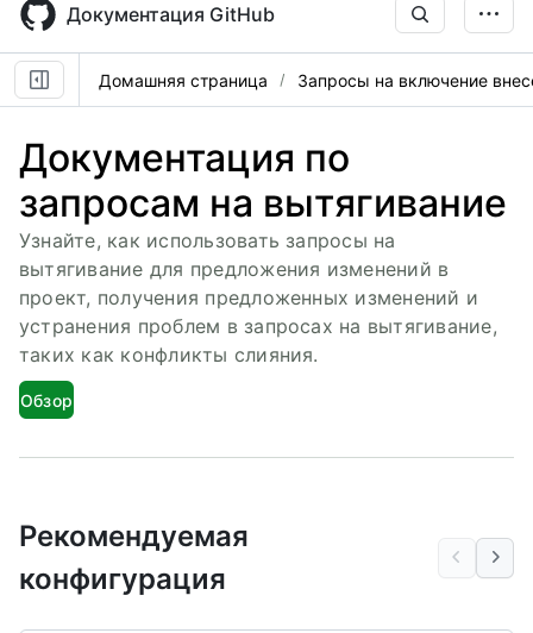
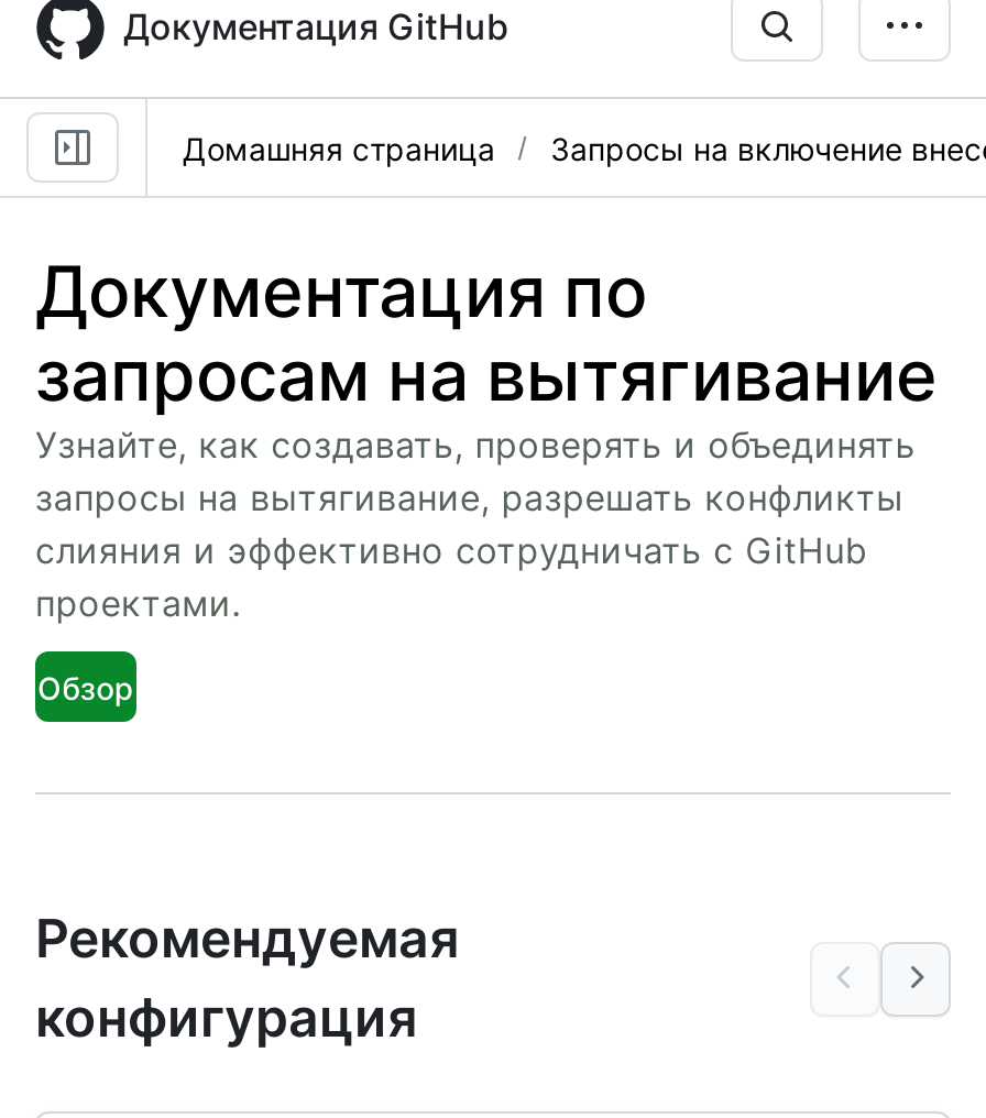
- Узнайте, как использовать запросы на
- вытягивание для предложения изменений в
- проект, получения предложенных изменений и
- устранения проблем в запросах на вытягивание,
- таких как конфликты слияния.
+ Узнайте, как создавать, проверять и объединять
+ запросы на вытягивание, разрешать конфликты
+ слияния и эффективно сотрудничать с GitHub
+ проектами.
